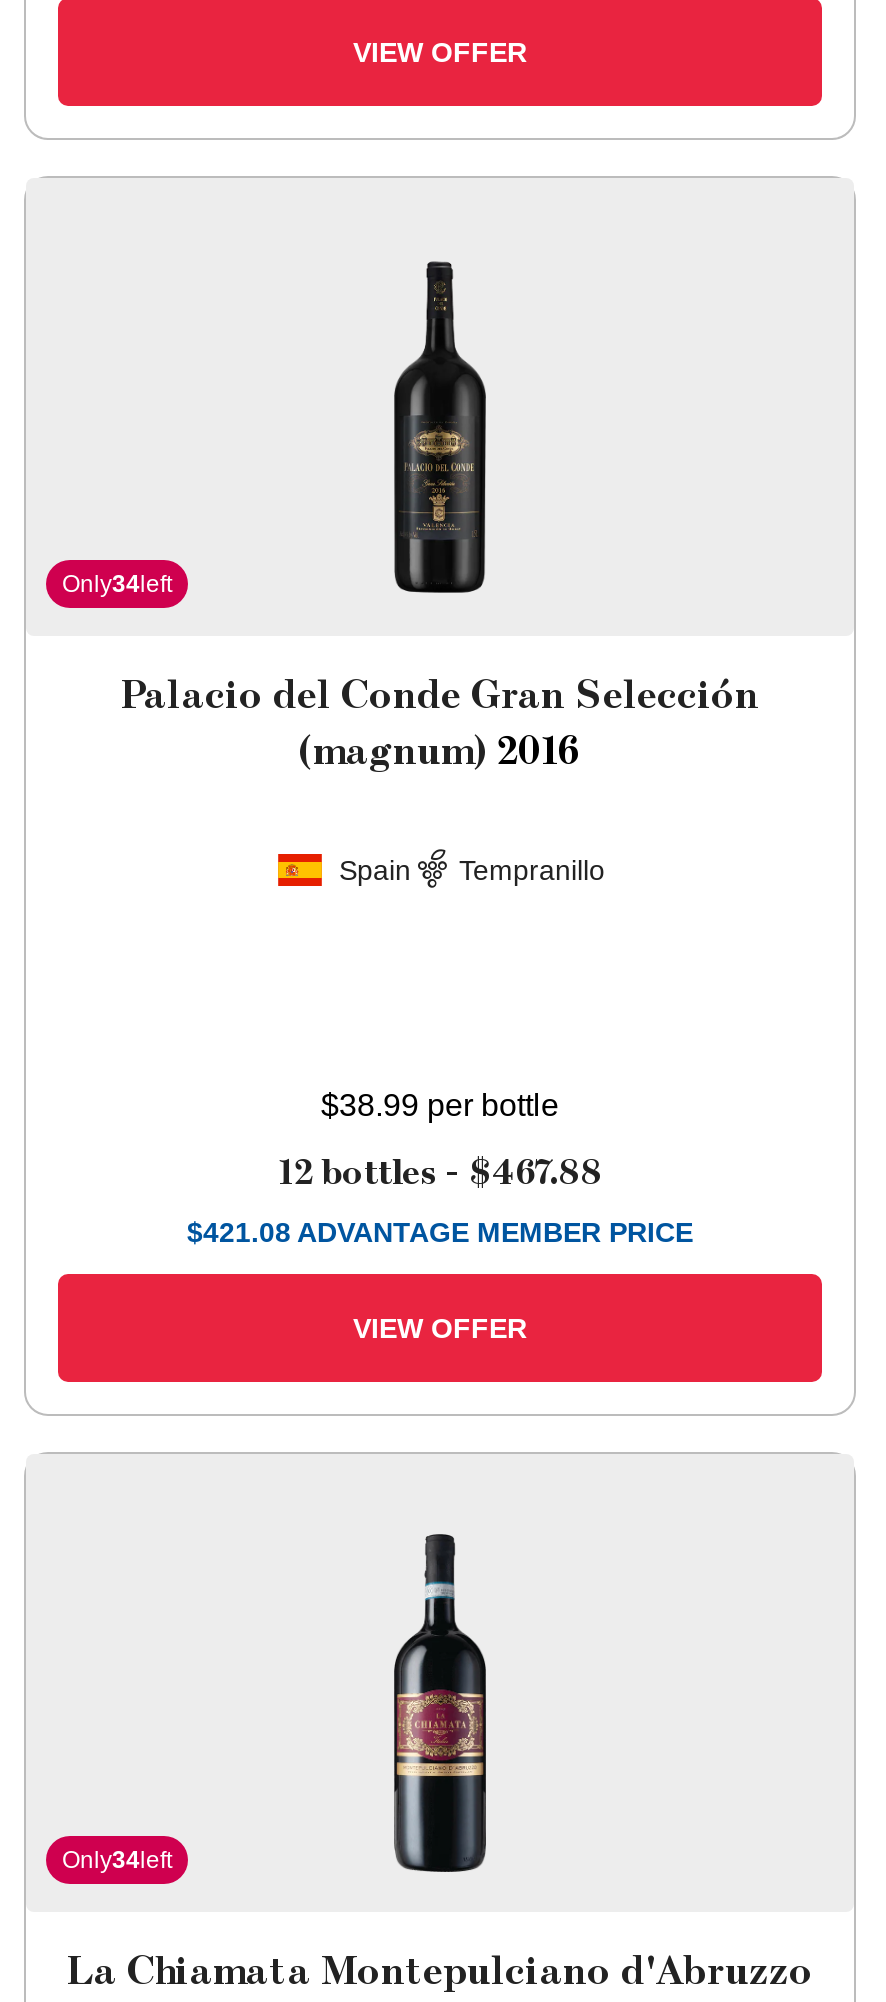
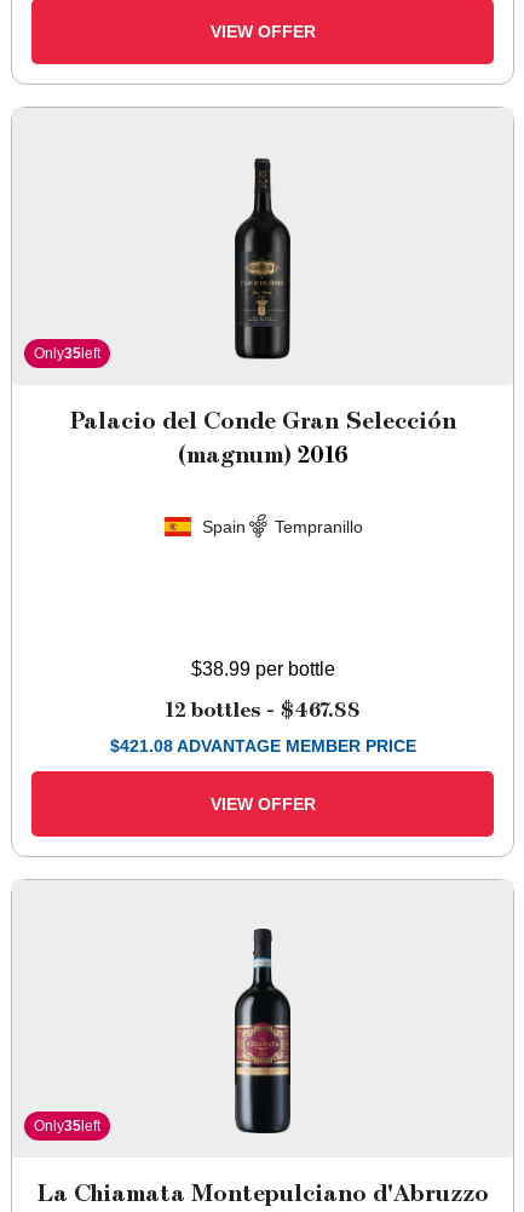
- Only34left
+ Only35left

- Only34left
+ Only35left
